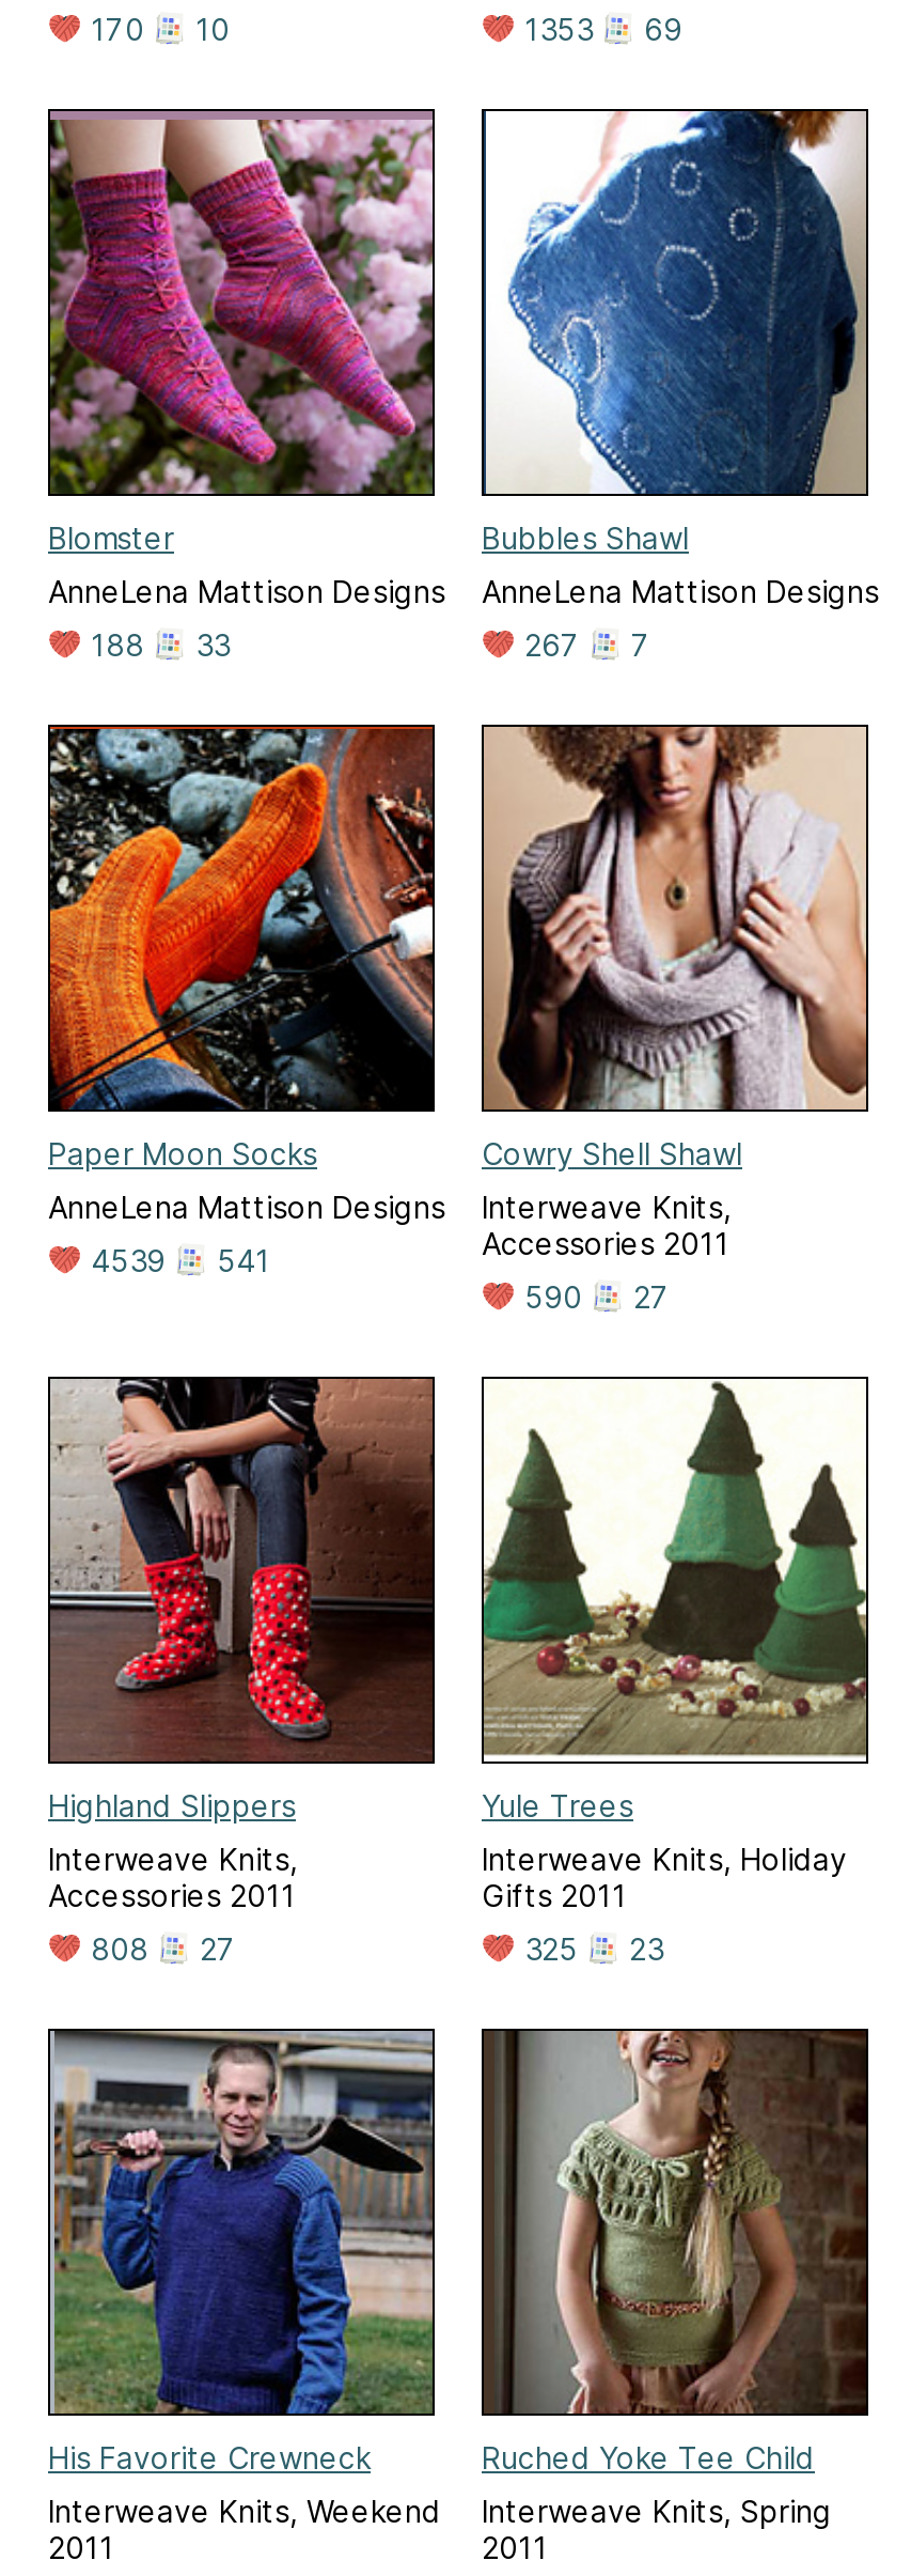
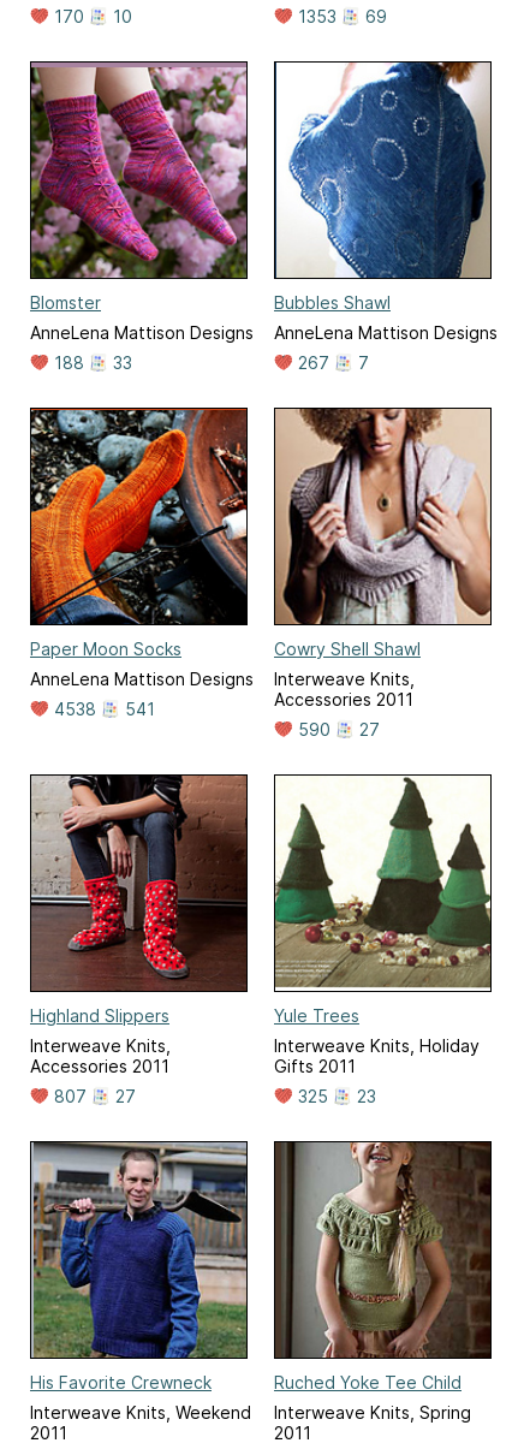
- 4539 541
+ 4538 541

- 808 27
+ 807 27
